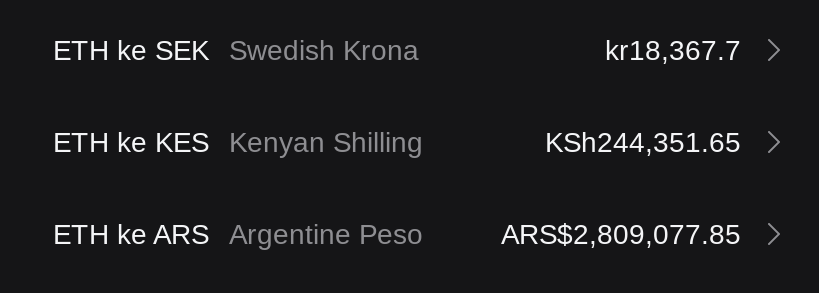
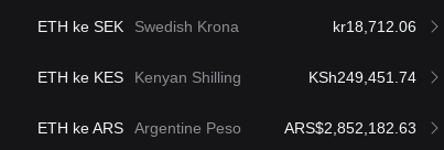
- kr18,367.7
+ kr18,712.06

- KSh244,351.65
+ KSh249,451.74

- ARS$2,809,077.85
+ ARS$2,852,182.63
